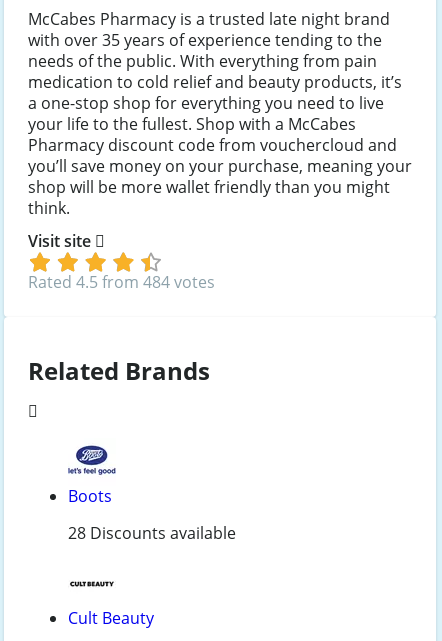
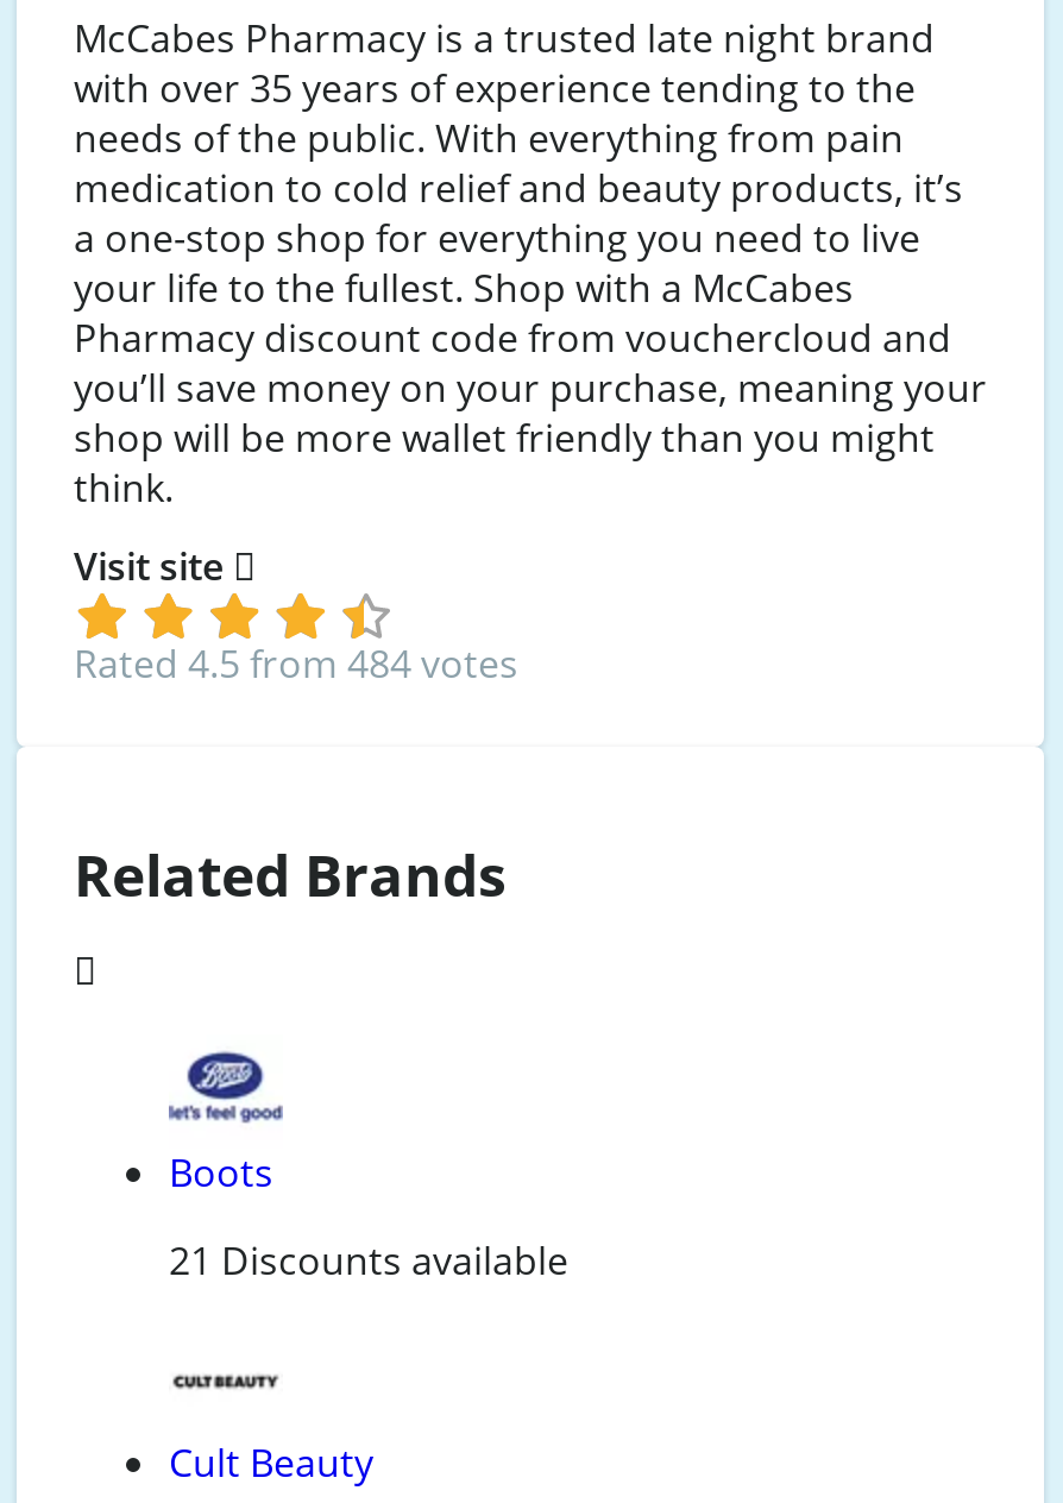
- 28 Discounts available
+ 21 Discounts available
